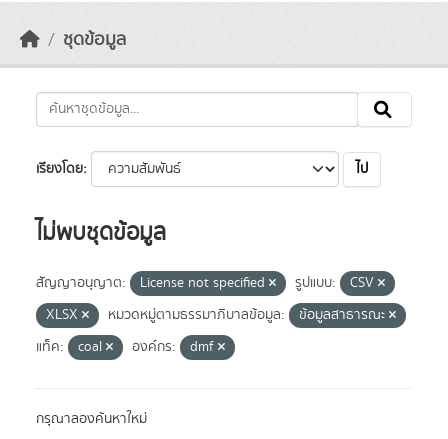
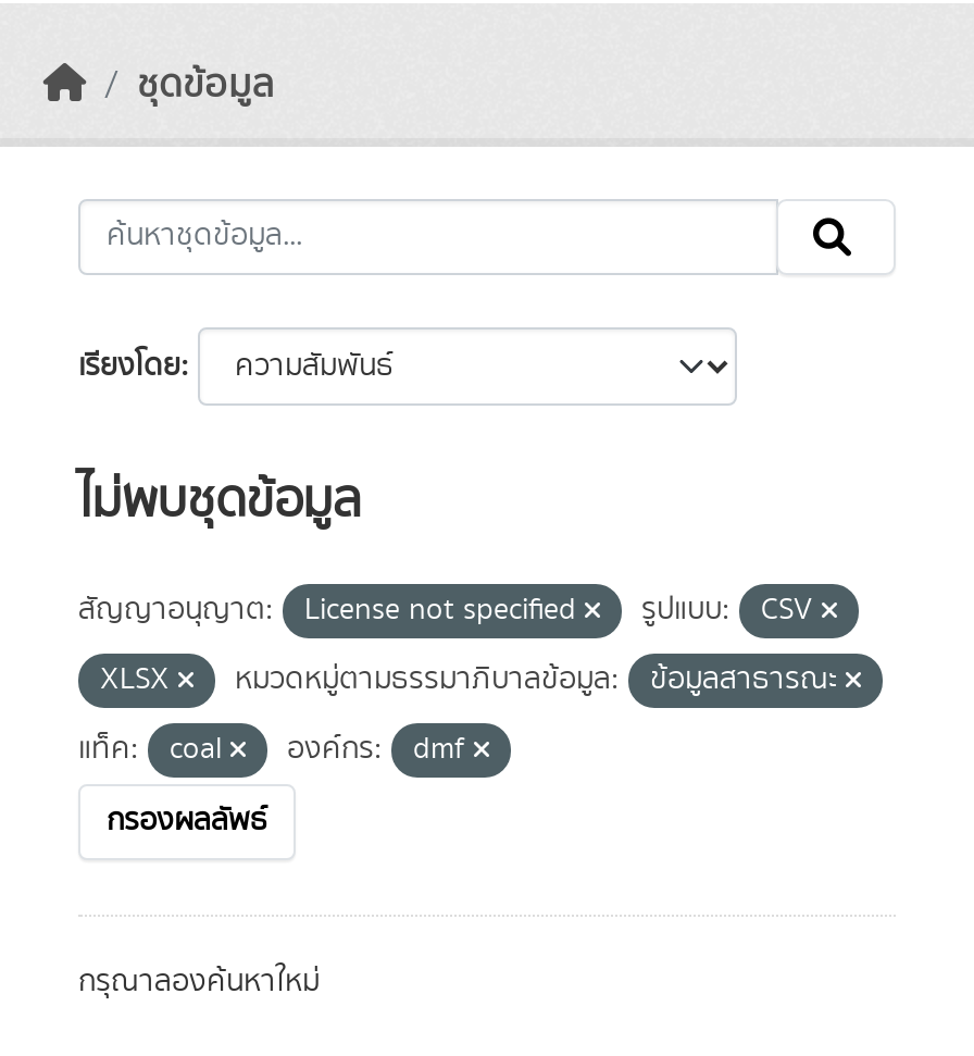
- ไป

+ กรองผลลัพธ์
